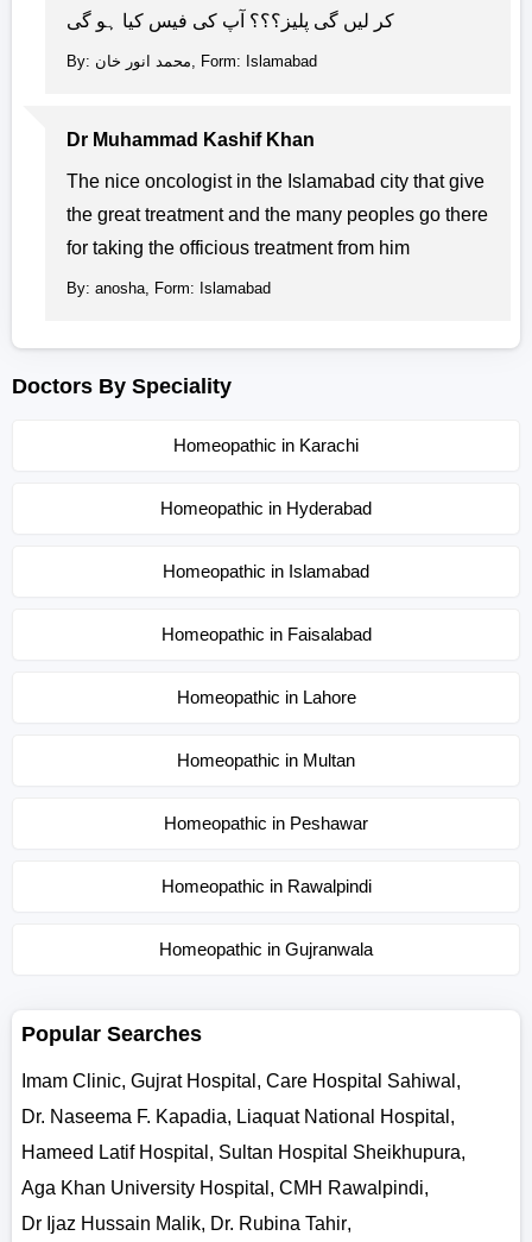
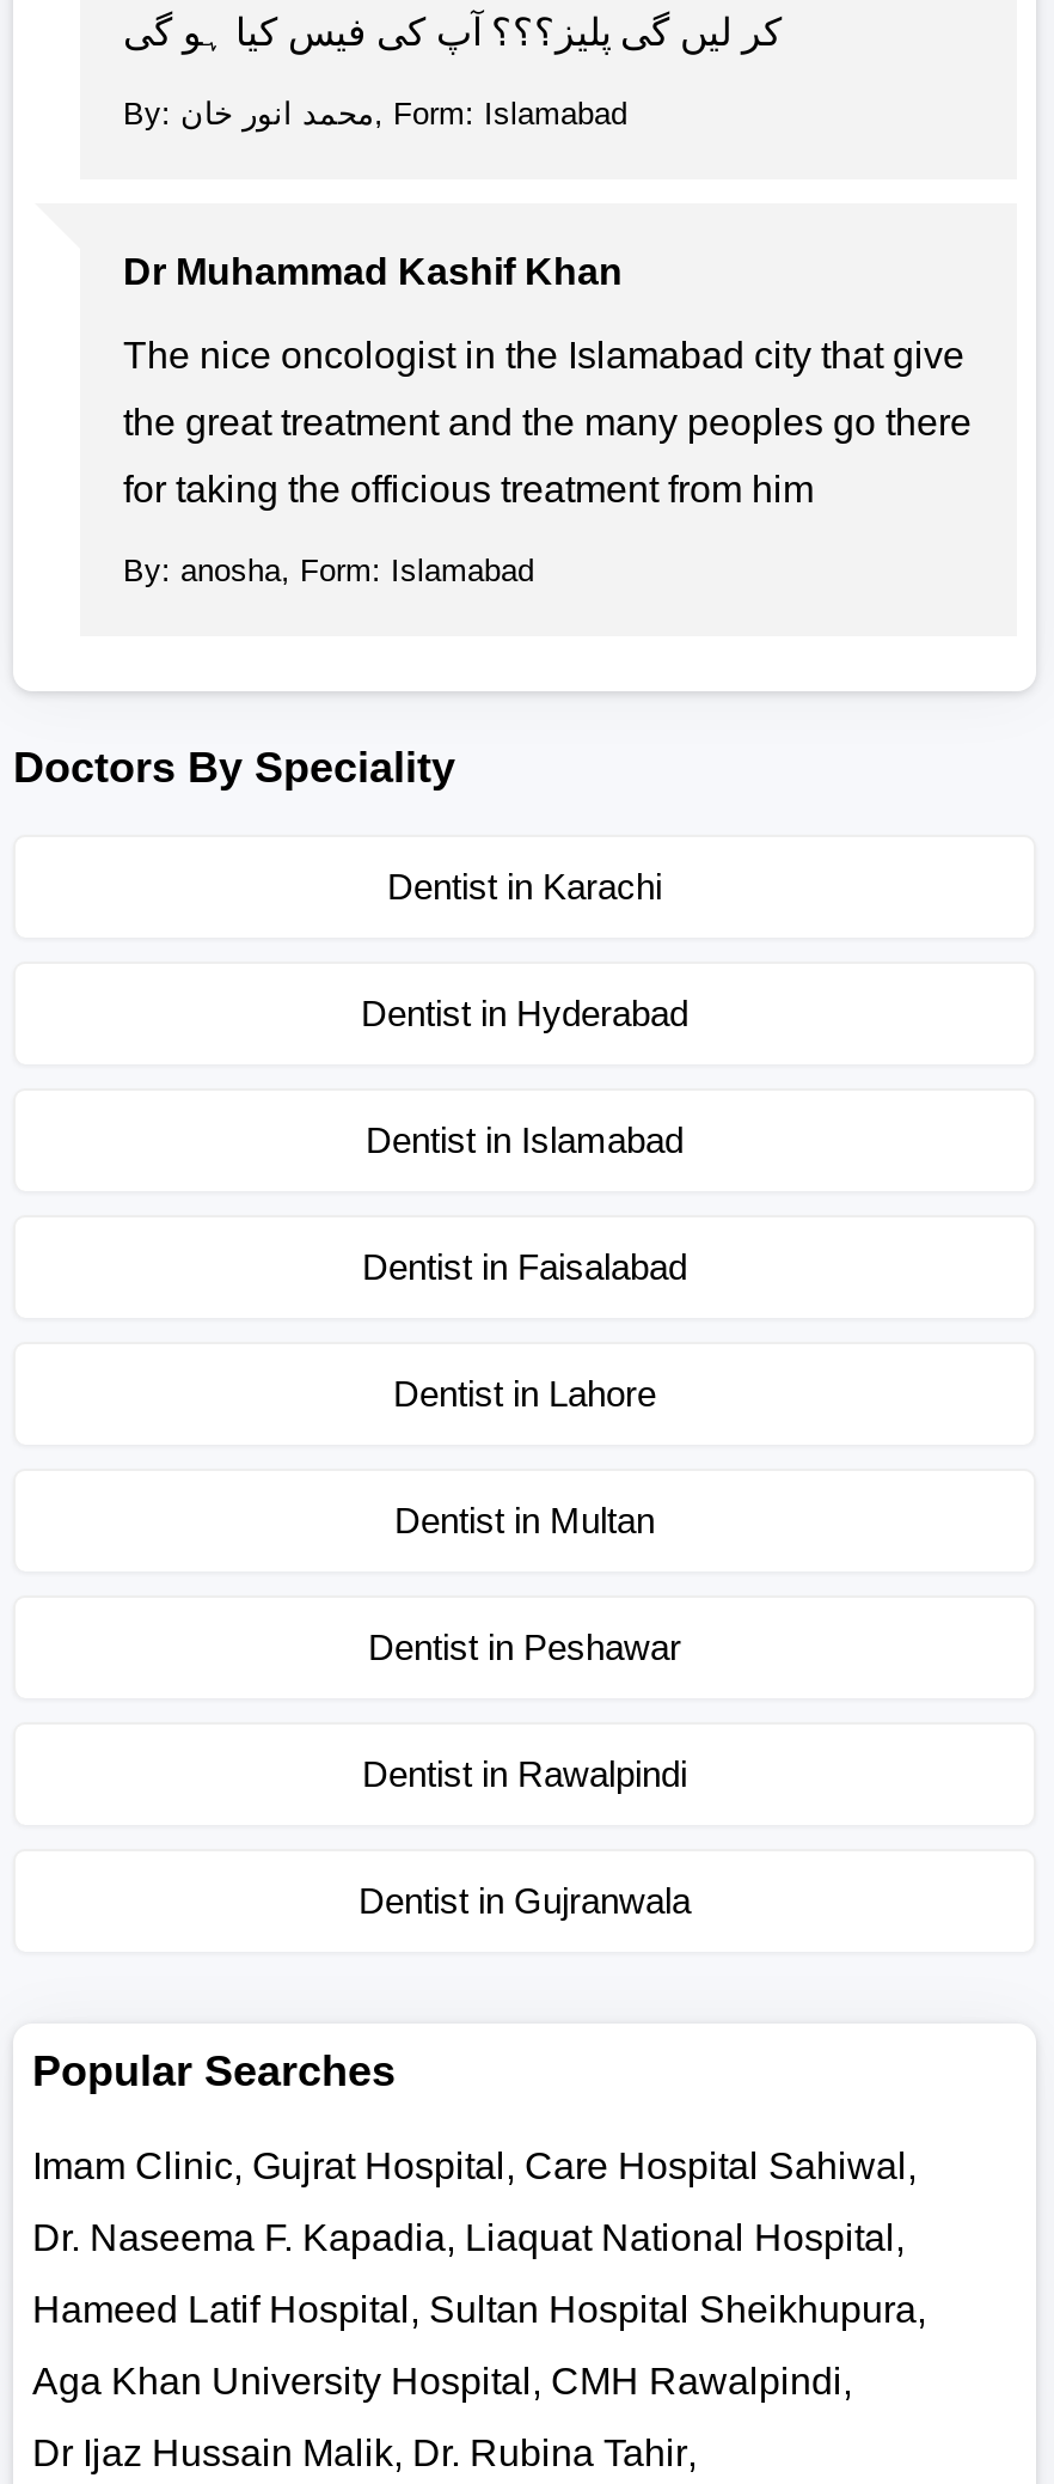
- Homeopathic in Karachi
+ Dentist in Karachi

- Homeopathic in Hyderabad
+ Dentist in Hyderabad

- Homeopathic in Islamabad
+ Dentist in Islamabad

- Homeopathic in Faisalabad
+ Dentist in Faisalabad

- Homeopathic in Lahore
+ Dentist in Lahore

- Homeopathic in Multan
+ Dentist in Multan

- Homeopathic in Peshawar
+ Dentist in Peshawar

- Homeopathic in Rawalpindi
+ Dentist in Rawalpindi

- Homeopathic in Gujranwala
+ Dentist in Gujranwala
